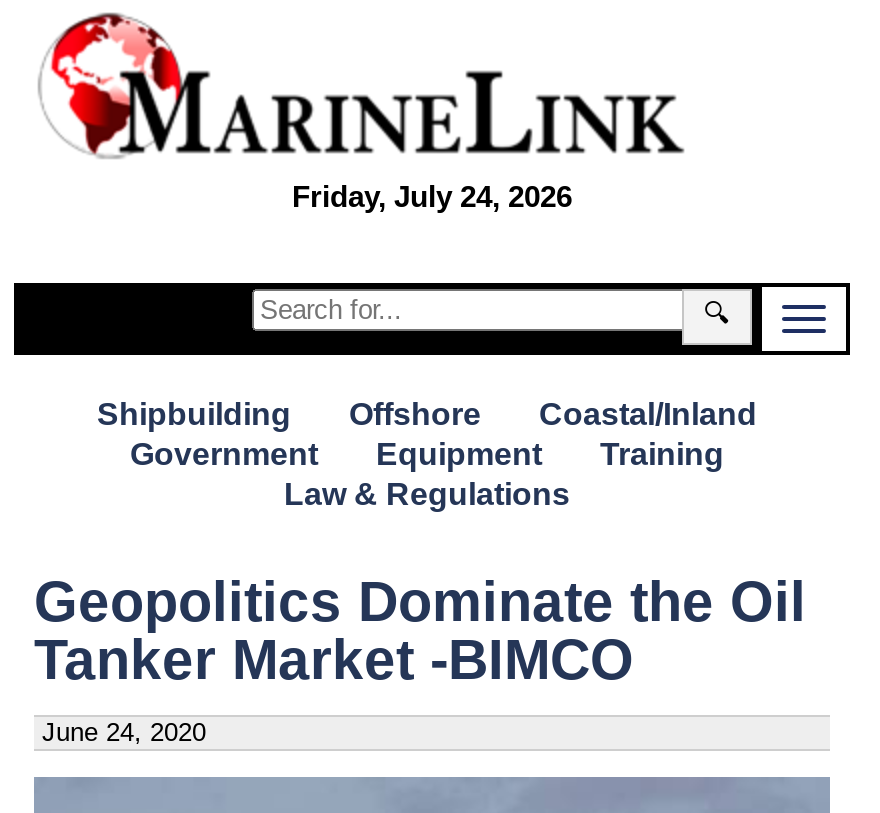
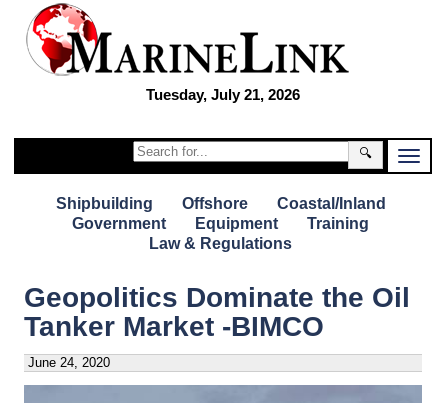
- Friday, July 24, 2026
+ Tuesday, July 21, 2026
